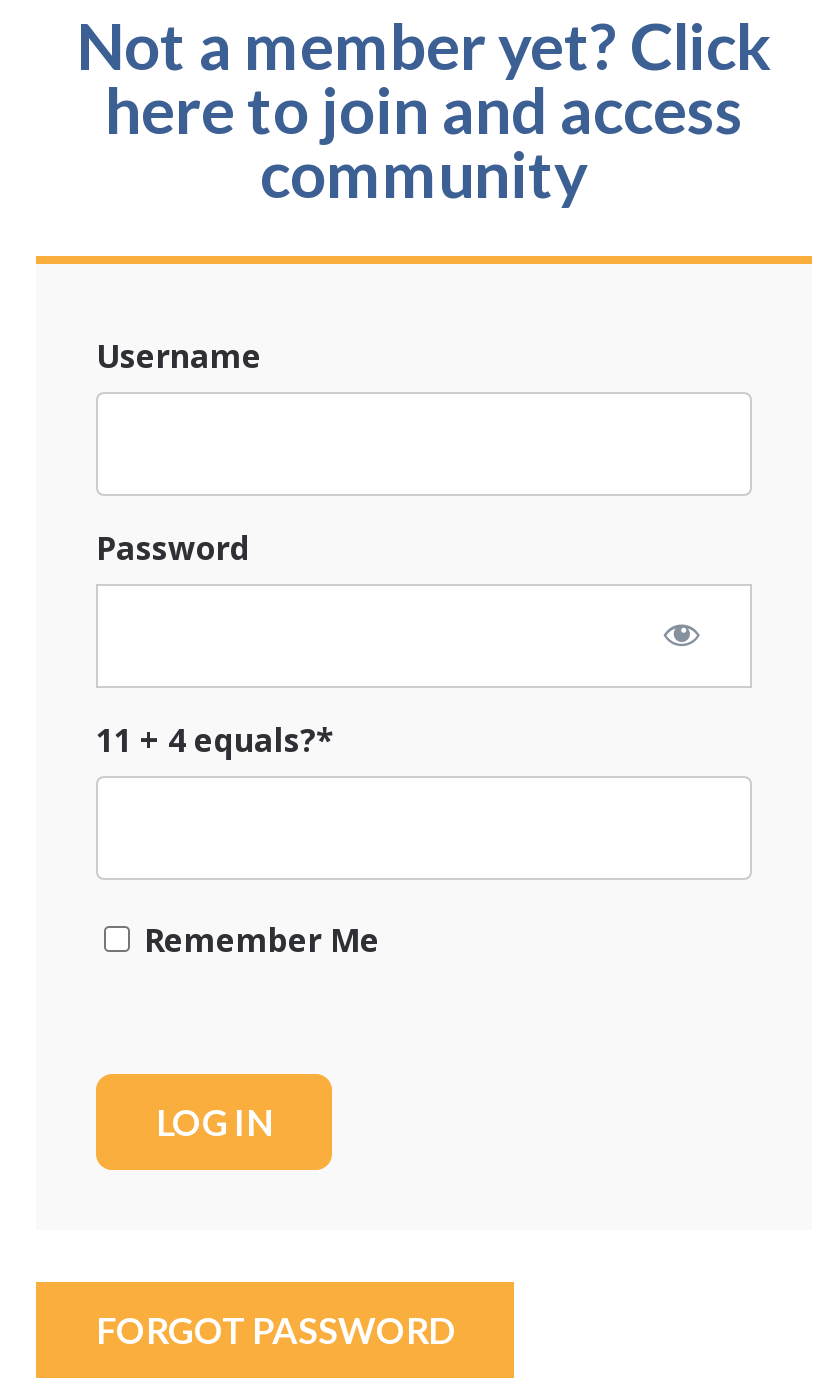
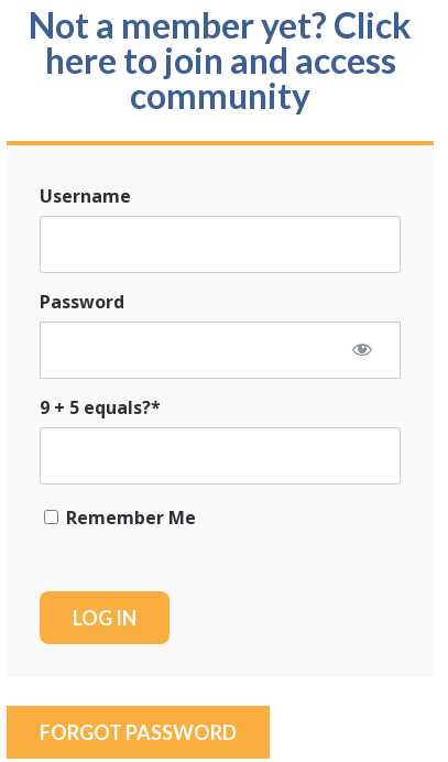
- 11 + 4 equals?*
+ 9 + 5 equals?*
